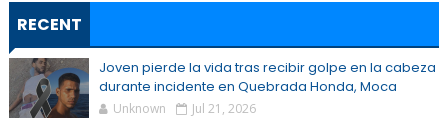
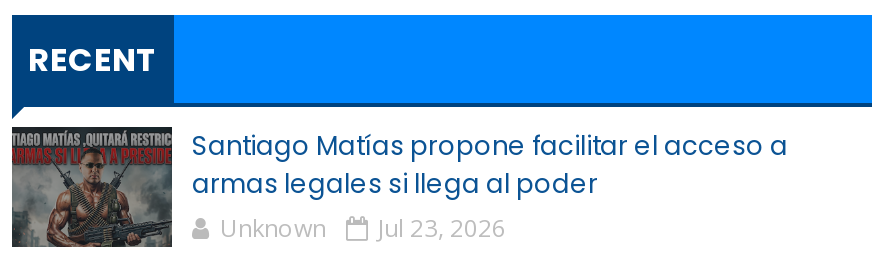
- [image]
- Joven pierde la vida tras recibir golpe en la cabeza
- durante incidente en Quebrada Honda, Moca
+ [image]
+ Santiago Matías propone facilitar el acceso a
+ armas legales si llega al poder

- Unknown Jul 21, 2026
+ Unknown Jul 23, 2026
